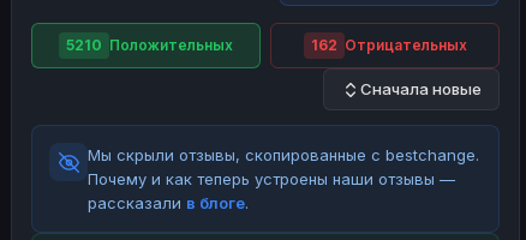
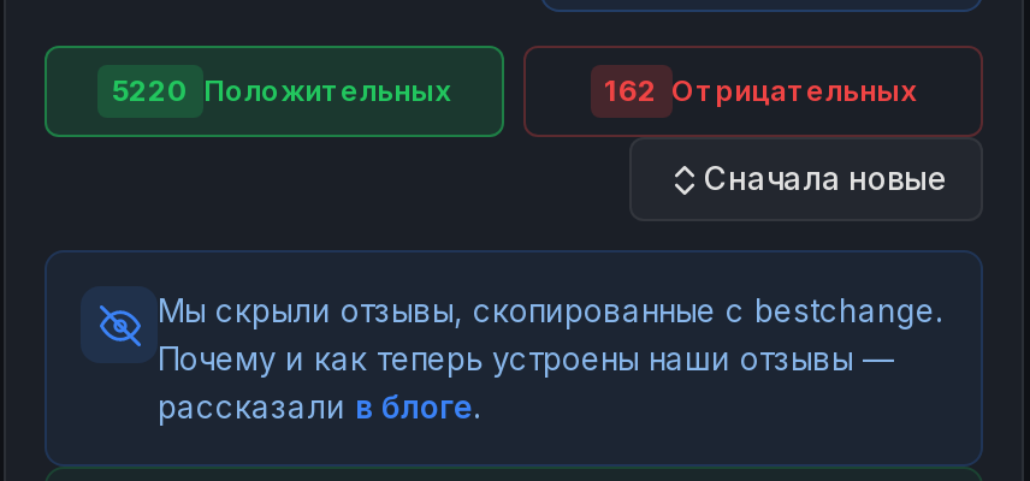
- 5210 Положительных
+ 5220 Положительных
